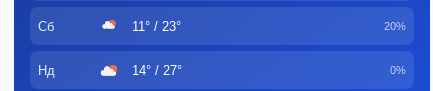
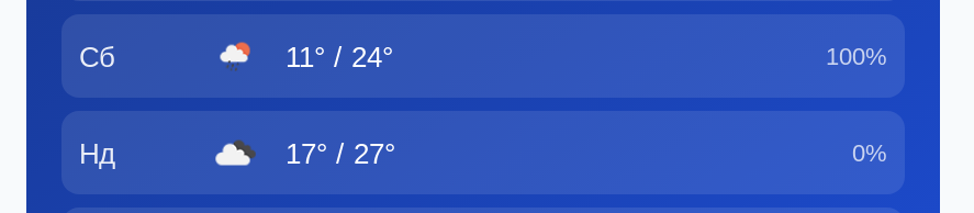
- 11° / 23°
+ 11° / 24°

- 20%
+ 100%

- 14° / 27°
+ 17° / 27°
